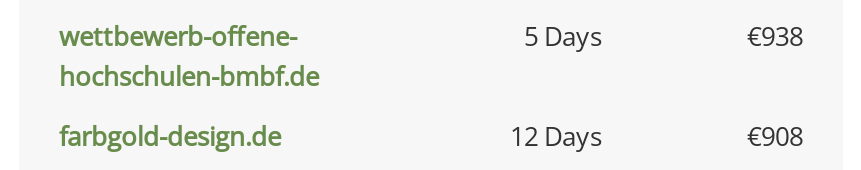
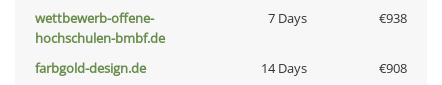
- 5 Days
+ 7 Days

- 12 Days
+ 14 Days
